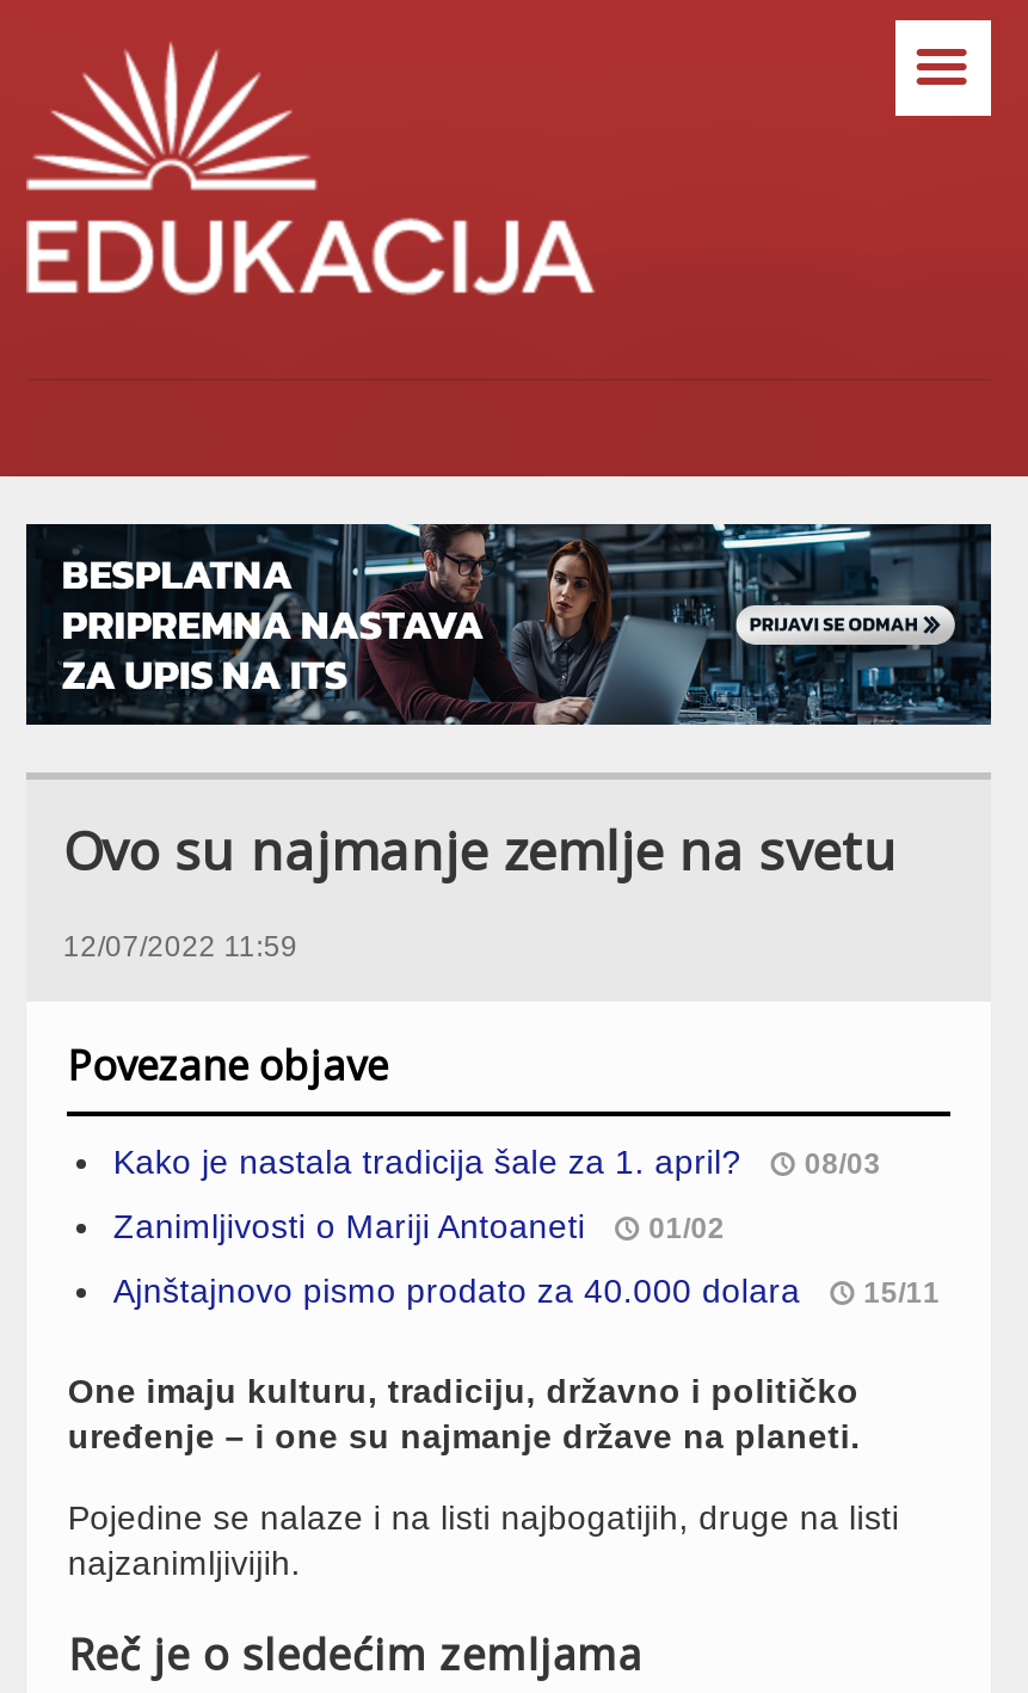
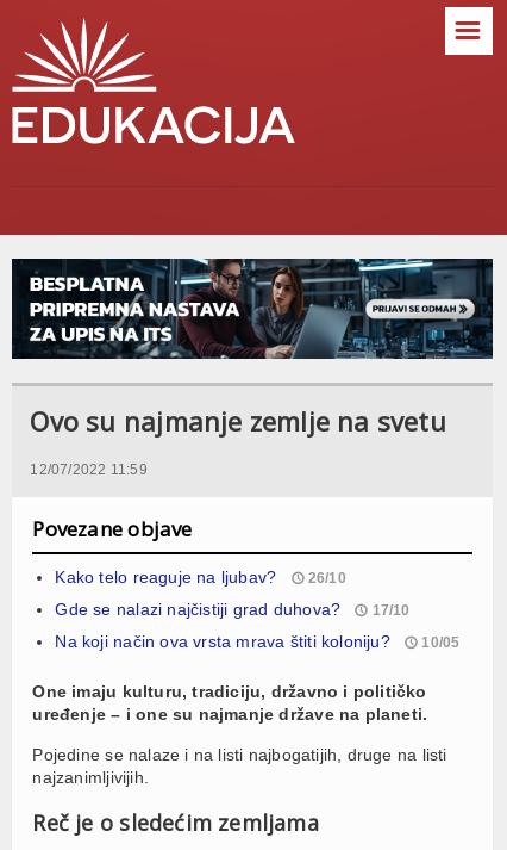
- Kako je nastala tradicija šale za 1. april?
- 08/03
+ Kako telo reaguje na ljubav?
+ 26/10

- Zanimljivosti o Mariji Antoaneti
- 01/02
+ Gde se nalazi najčistiji grad duhova?
+ 17/10

- Ajnštajnovo pismo prodato za 40.000 dolara
- 15/11
+ Na koji način ova vrsta mrava štiti koloniju?
+ 10/05
